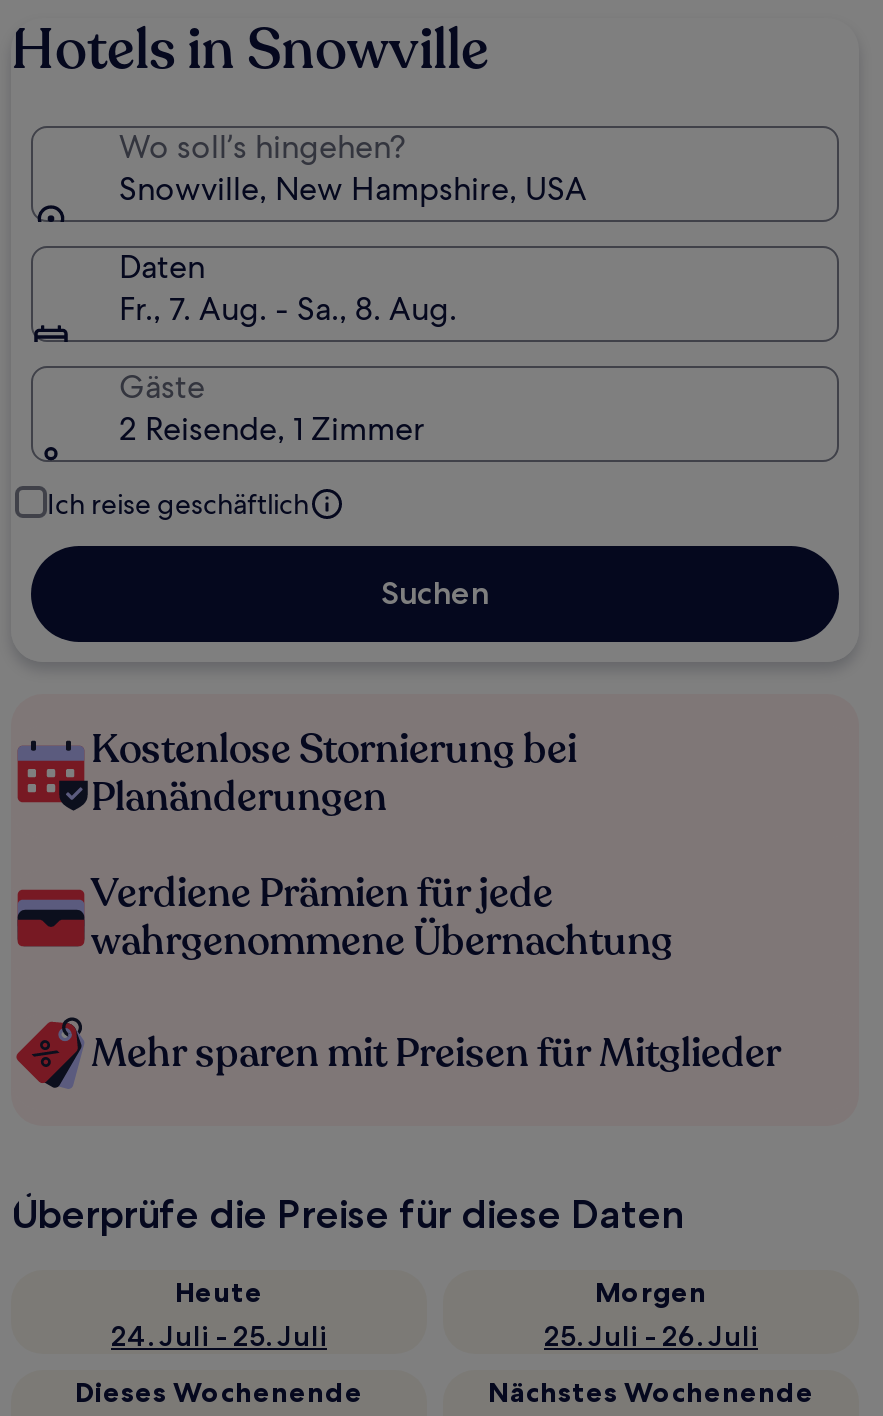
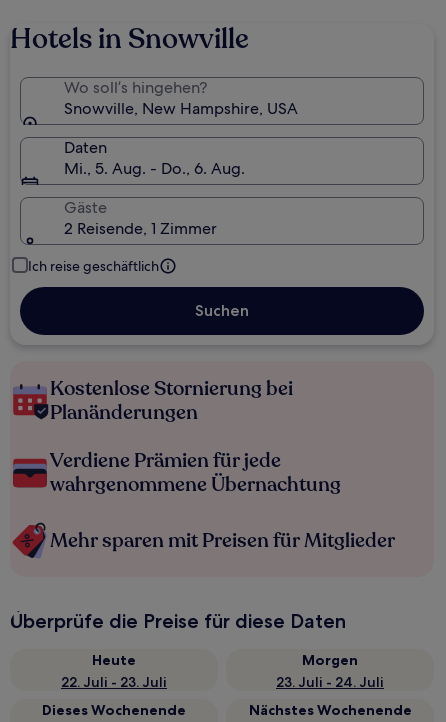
- Fr., 7. Aug. - Sa., 8. Aug.
+ Mi., 5. Aug. - Do., 6. Aug.

- 24. Juli - 25. Juli
+ 22. Juli - 23. Juli

- 25. Juli - 26. Juli
+ 23. Juli - 24. Juli
